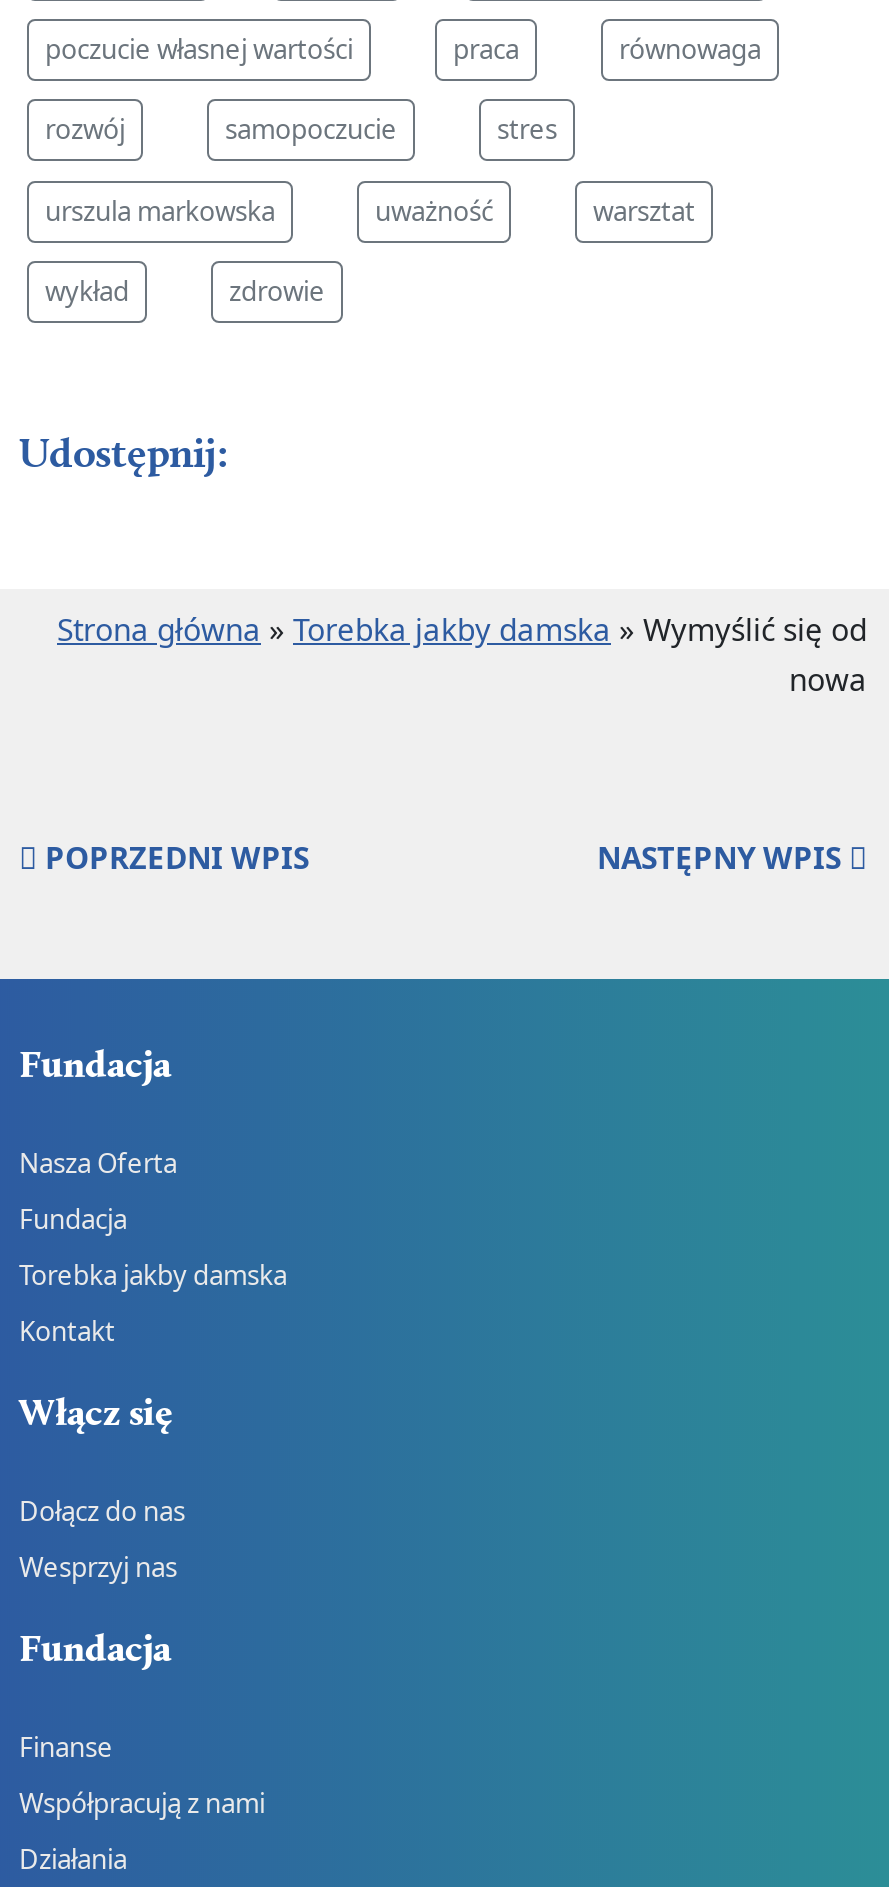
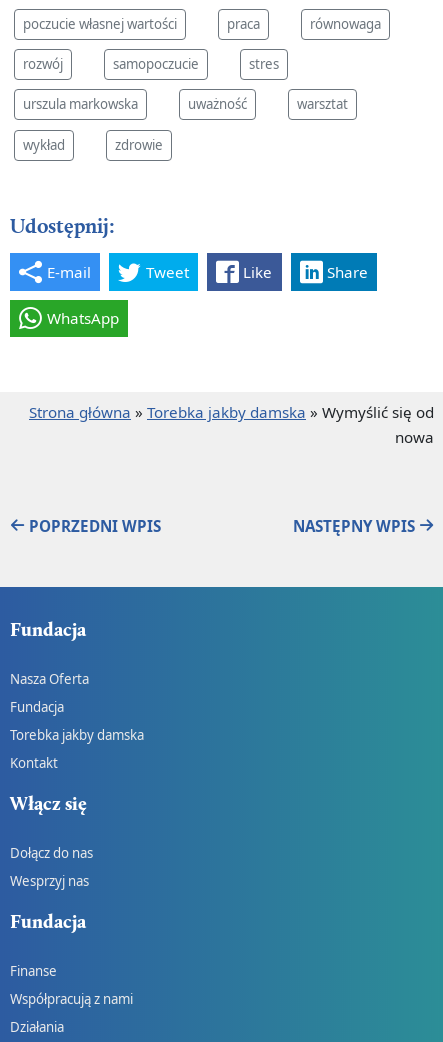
+ E-mail
+ Tweet
+ Like
+ Share
+ WhatsApp
